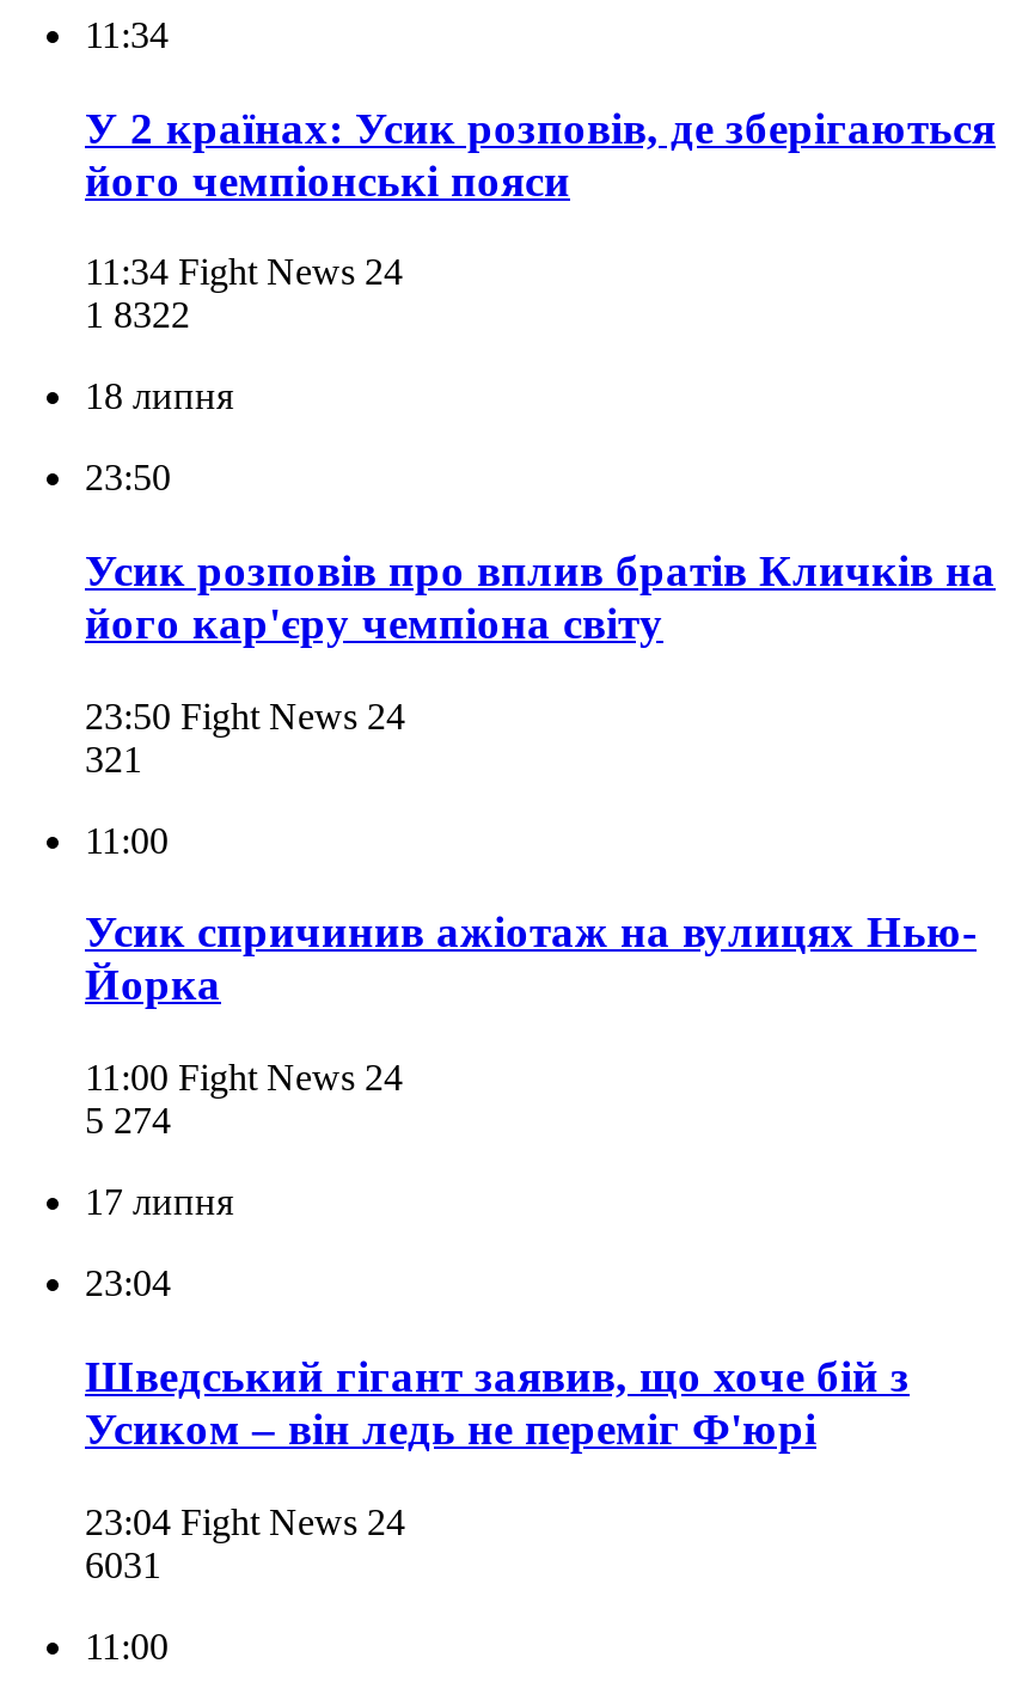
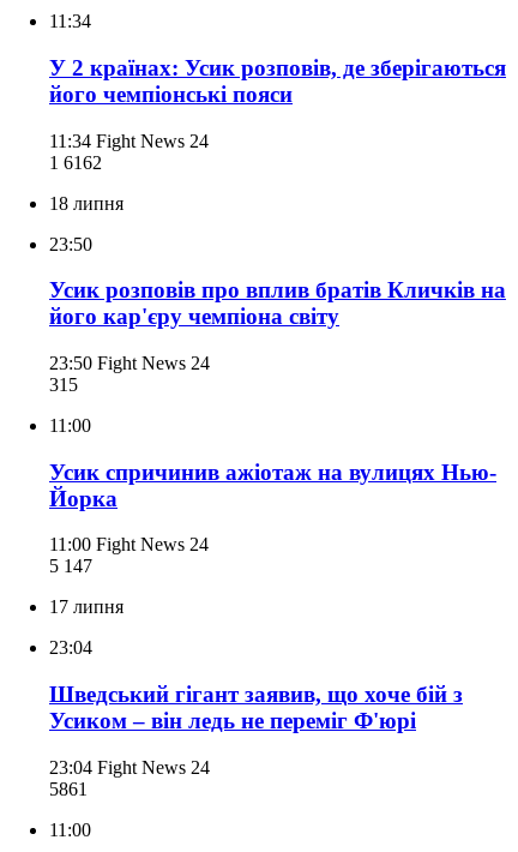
- 1 8322
+ 1 6162

- 321
+ 315

- 5 274
+ 5 147

- 6031
+ 5861
